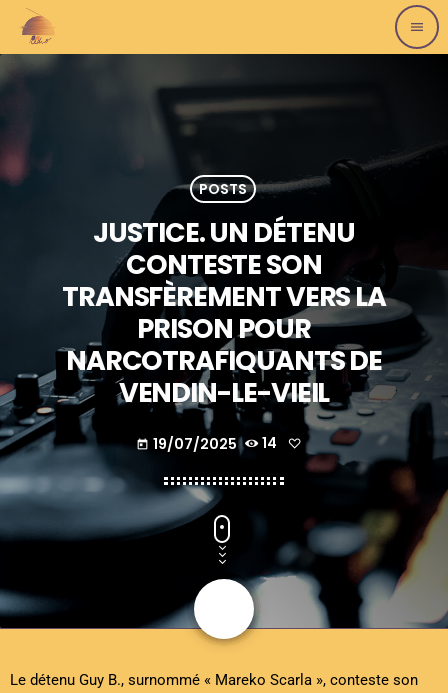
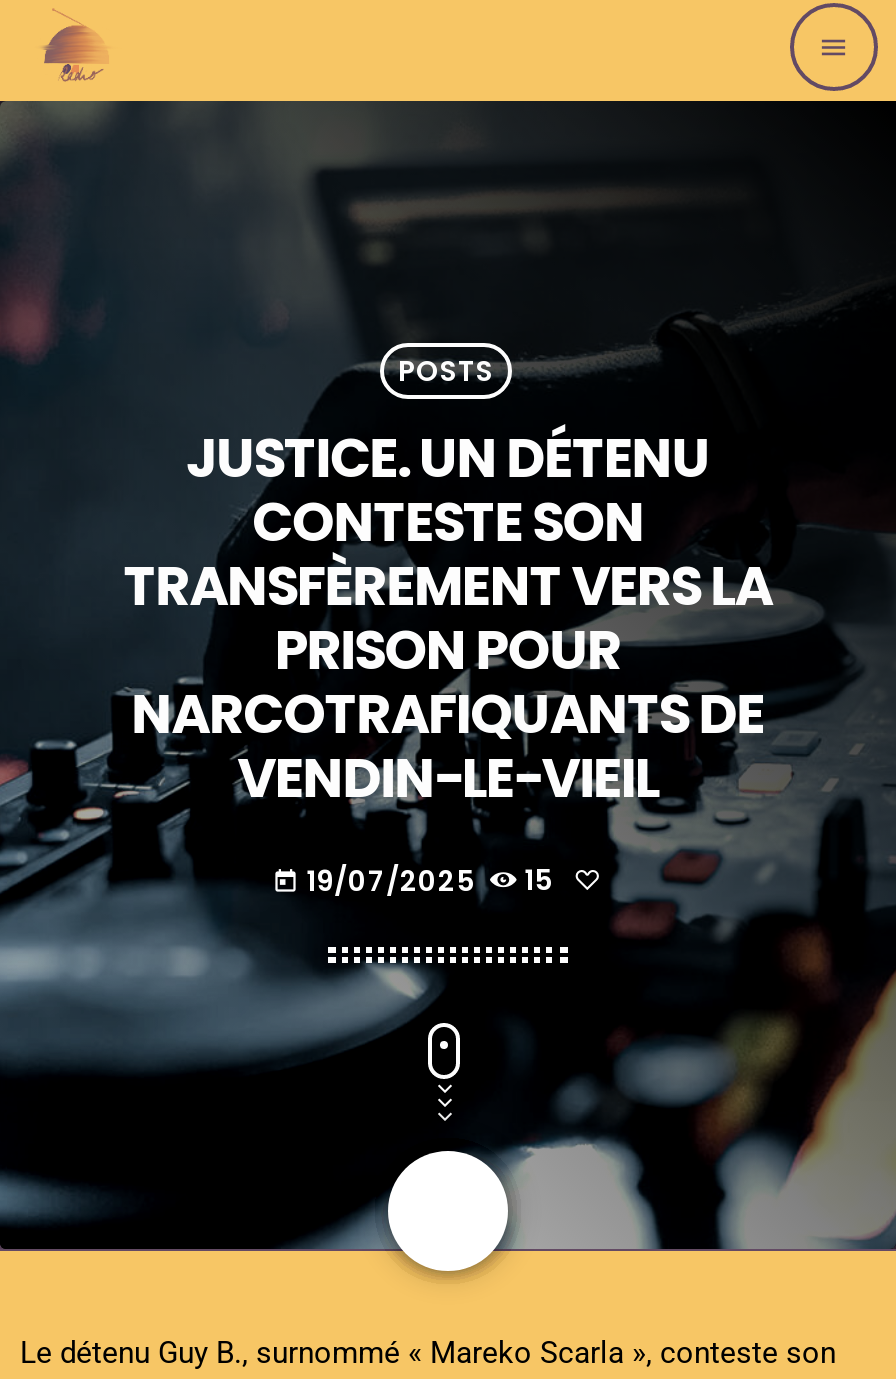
- 14
+ 15
